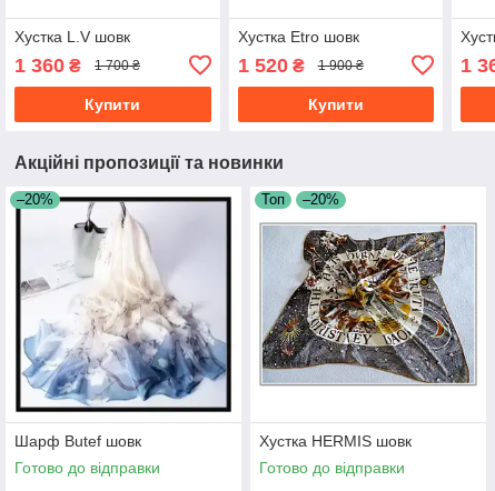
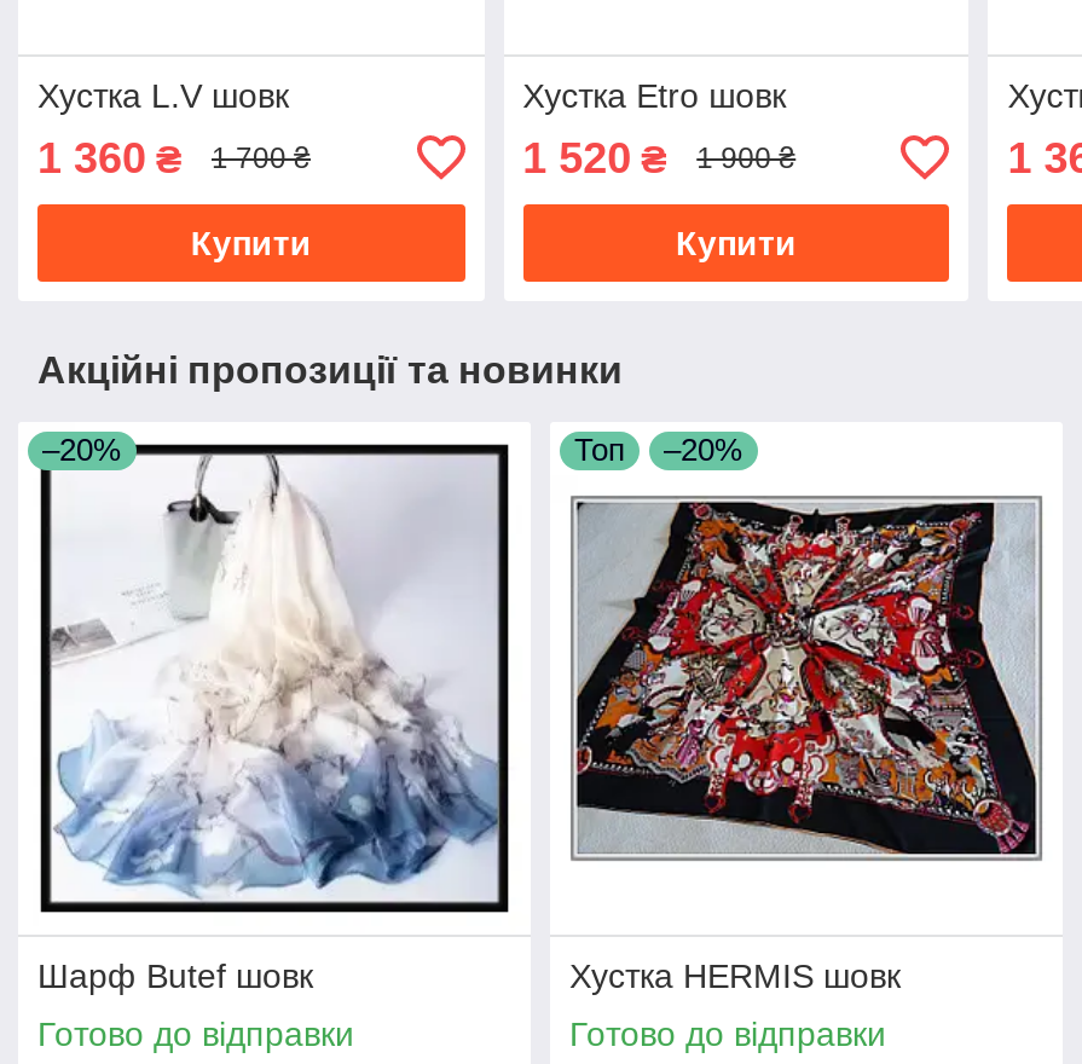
- [image]
+ [image]
